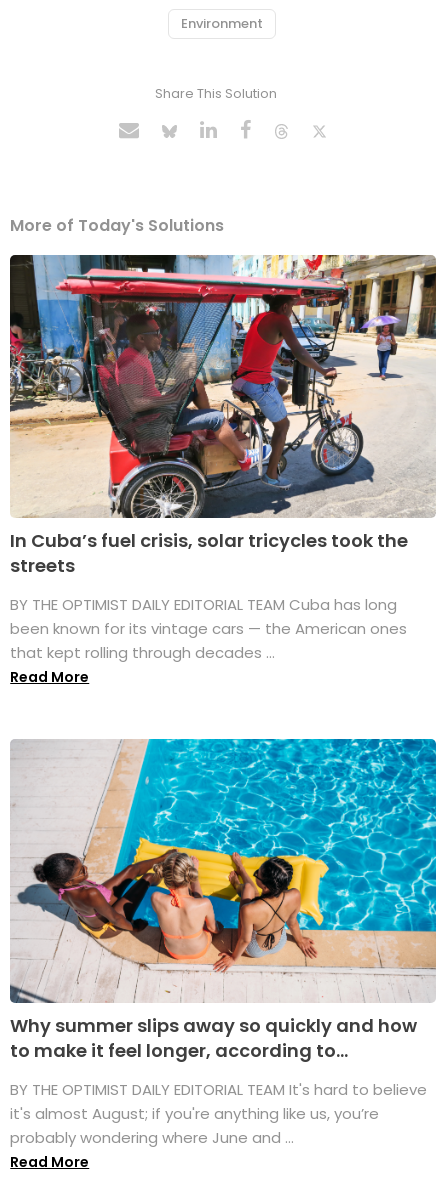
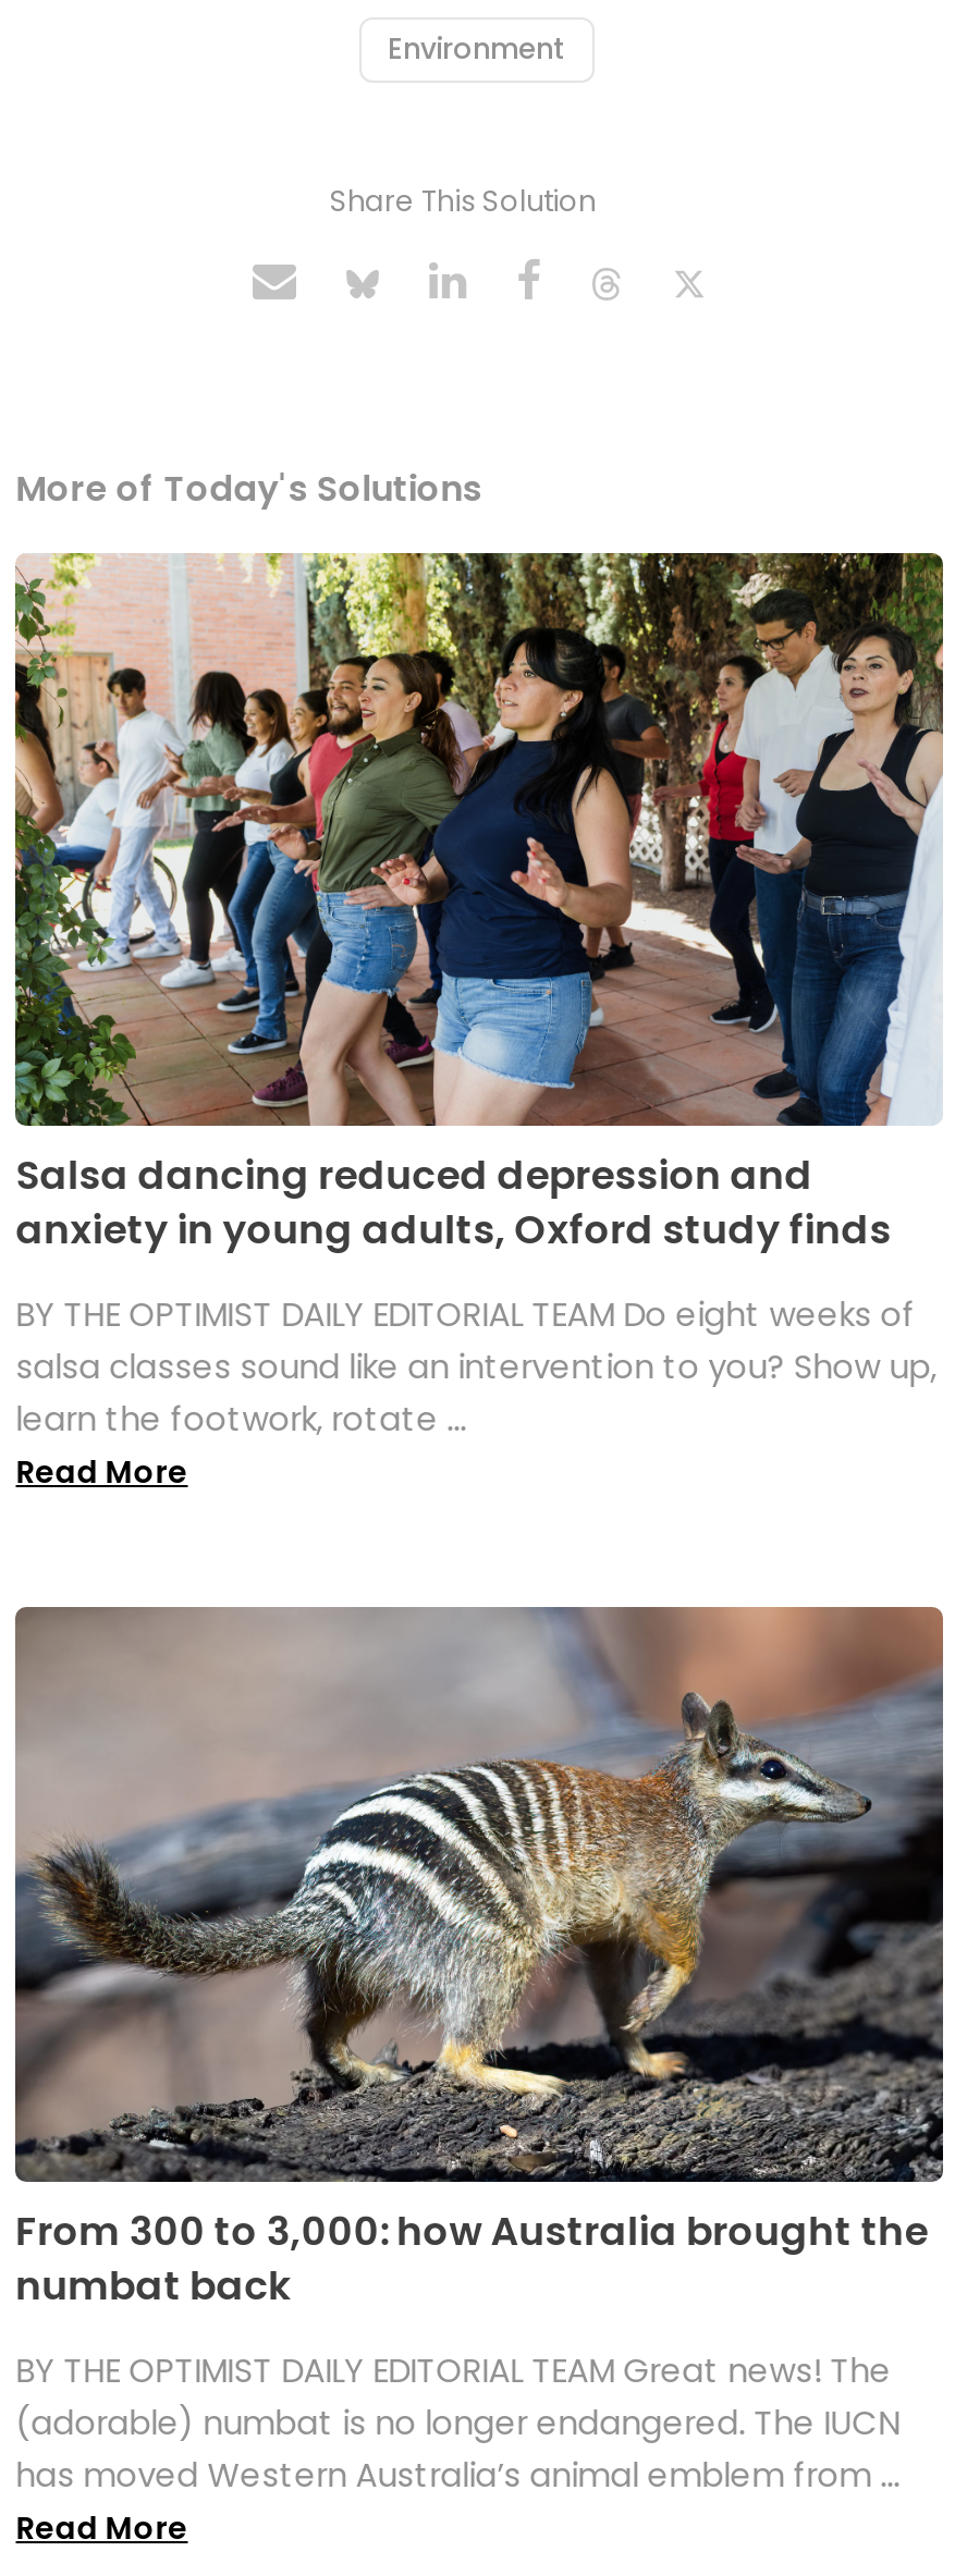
- [image]
- In Cuba’s fuel crisis, solar tricycles took the
- streets
+ [image]
+ Salsa dancing reduced depression and
+ anxiety in young adults, Oxford study finds

- BY THE OPTIMIST DAILY EDITORIAL TEAM Cuba has long
- been known for its vintage cars — the American ones
- that kept rolling through decades ...
+ BY THE OPTIMIST DAILY EDITORIAL TEAM Do eight weeks of
+ salsa classes sound like an intervention to you? Show up,
+ learn the footwork, rotate ...

- [image]
- Why summer slips away so quickly and how
- to make it feel longer, according to...
+ [image]
+ From 300 to 3,000: how Australia brought the
+ numbat back

- BY THE OPTIMIST DAILY EDITORIAL TEAM It's hard to believe
- it's almost August; if you're anything like us, you’re
- probably wondering where June and ...
+ BY THE OPTIMIST DAILY EDITORIAL TEAM Great news! The
+ (adorable) numbat is no longer endangered. The IUCN
+ has moved Western Australia’s animal emblem from ...
